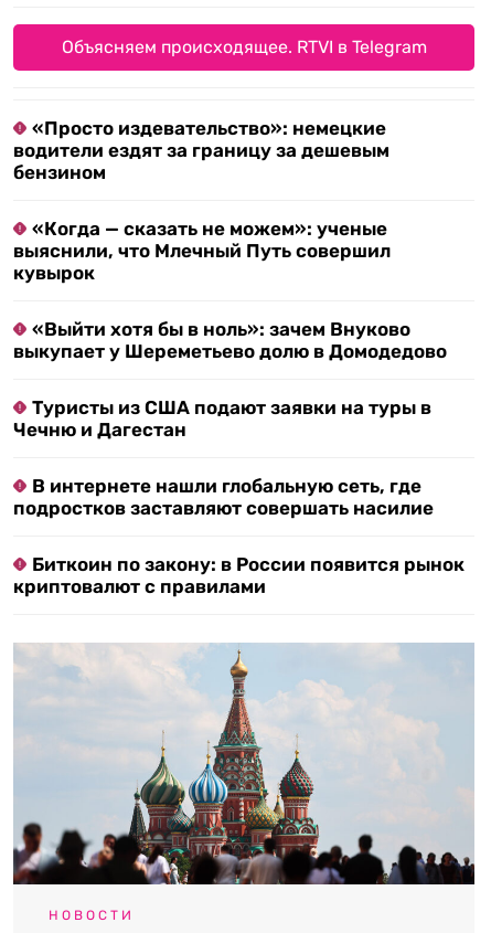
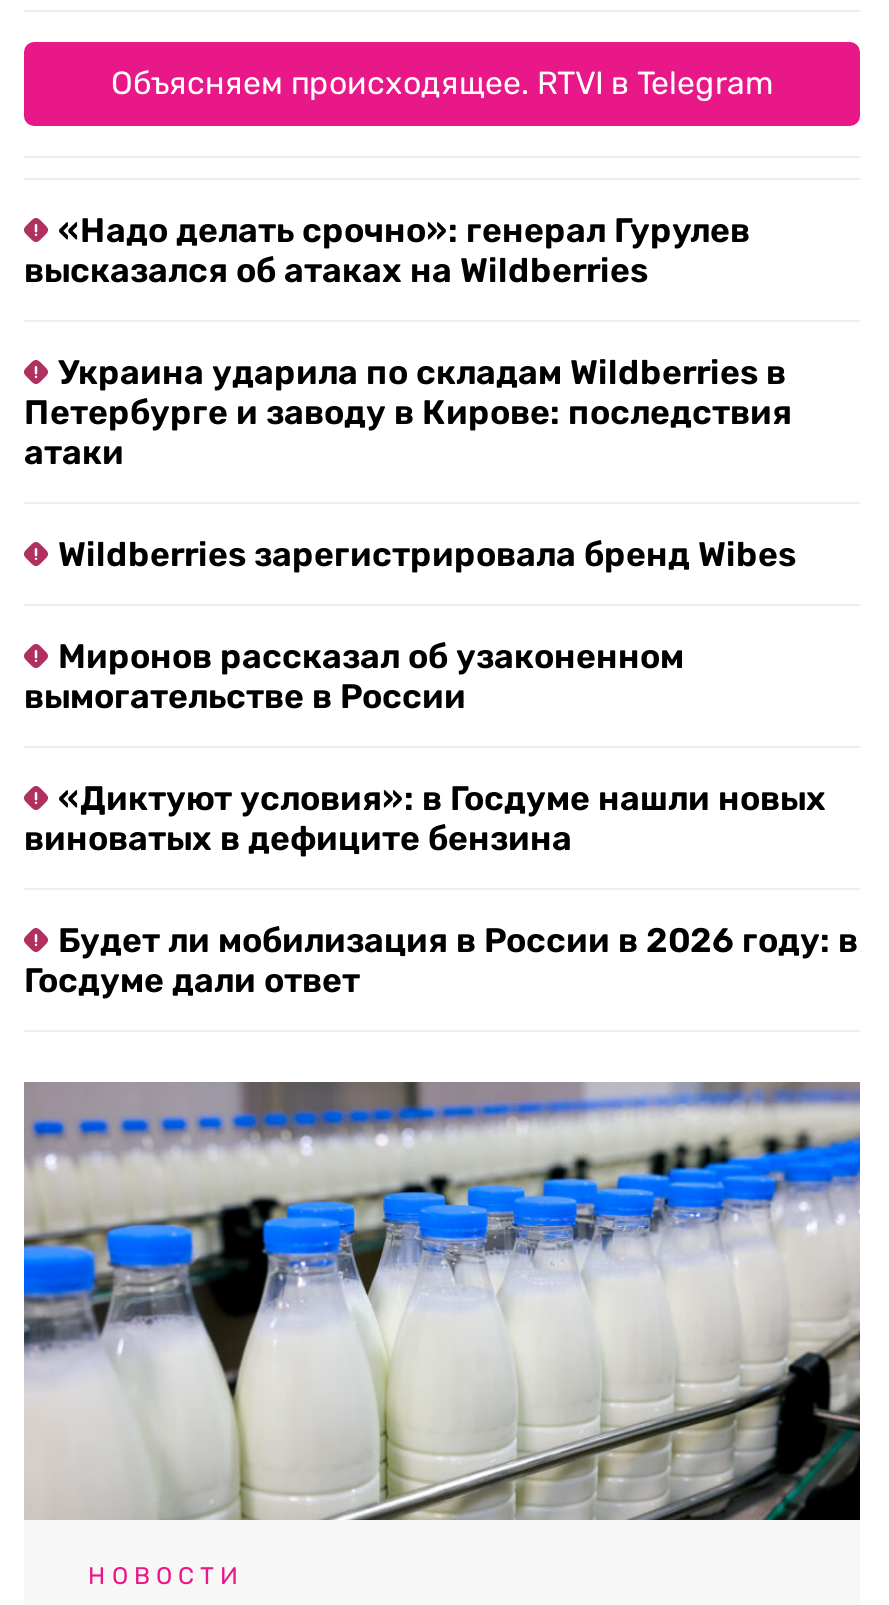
- «Просто издевательство»: немецкие
- водители ездят за границу за дешевым
- бензином
+ «Надо делать срочно»: генерал Гурулев
+ высказался об атаках на Wildberries

- «Когда — сказать не можем»: ученые
- выяснили, что Млечный Путь совершил
- кувырок
+ Украина ударила по складам Wildberries в
+ Петербурге и заводу в Кирове: последствия
+ атаки

- «Выйти хотя бы в ноль»: зачем Внуково
- выкупает у Шереметьево долю в Домодедово
+ Wildberries зарегистрировала бренд Wibes

- Туристы из США подают заявки на туры в
- Чечню и Дагестан
+ Миронов рассказал об узаконенном
+ вымогательстве в России

- В интернете нашли глобальную сеть, где
- подростков заставляют совершать насилие
+ «Диктуют условия»: в Госдуме нашли новых
+ виноватых в дефиците бензина

- Биткоин по закону: в России появится рынок
- криптовалют с правилами
+ Будет ли мобилизация в России в 2026 году: в
+ Госдуме дали ответ

- [image]
+ [image]
